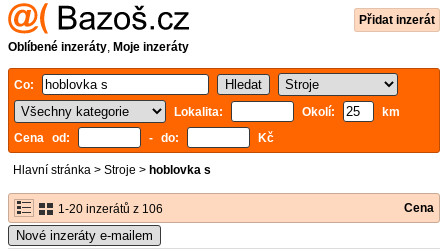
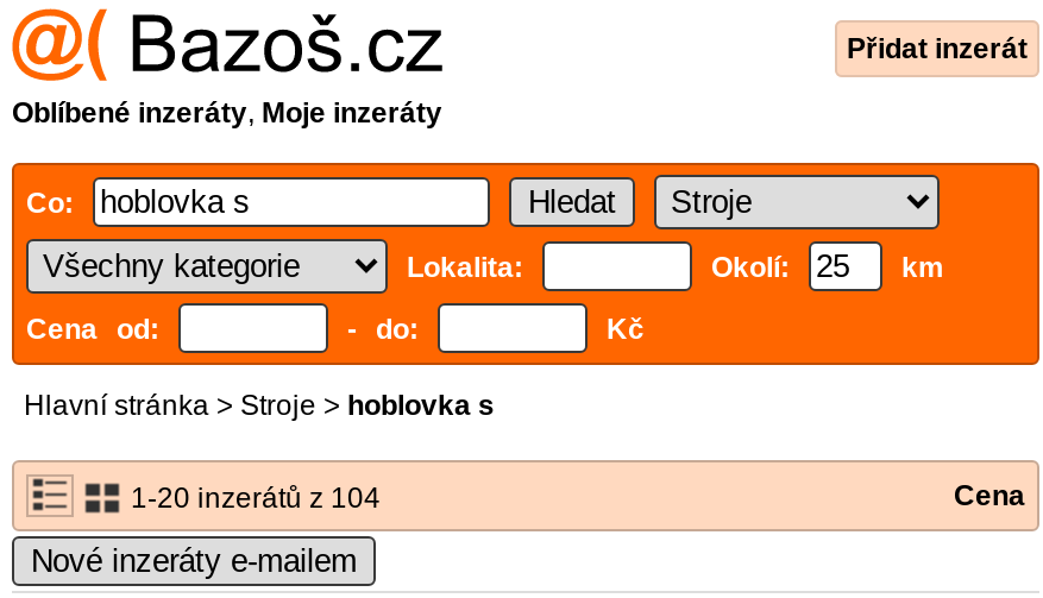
- 1-20 inzerátů z 106
+ 1-20 inzerátů z 104
